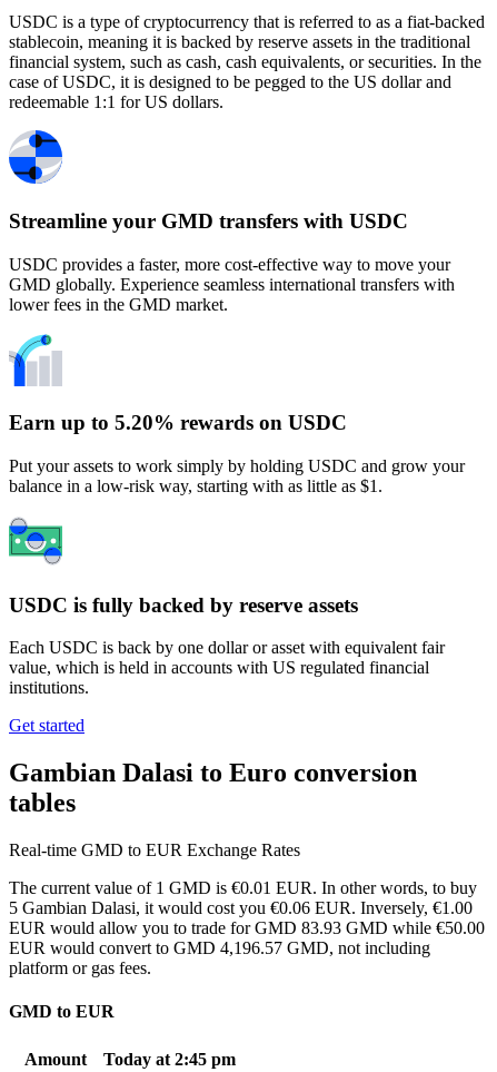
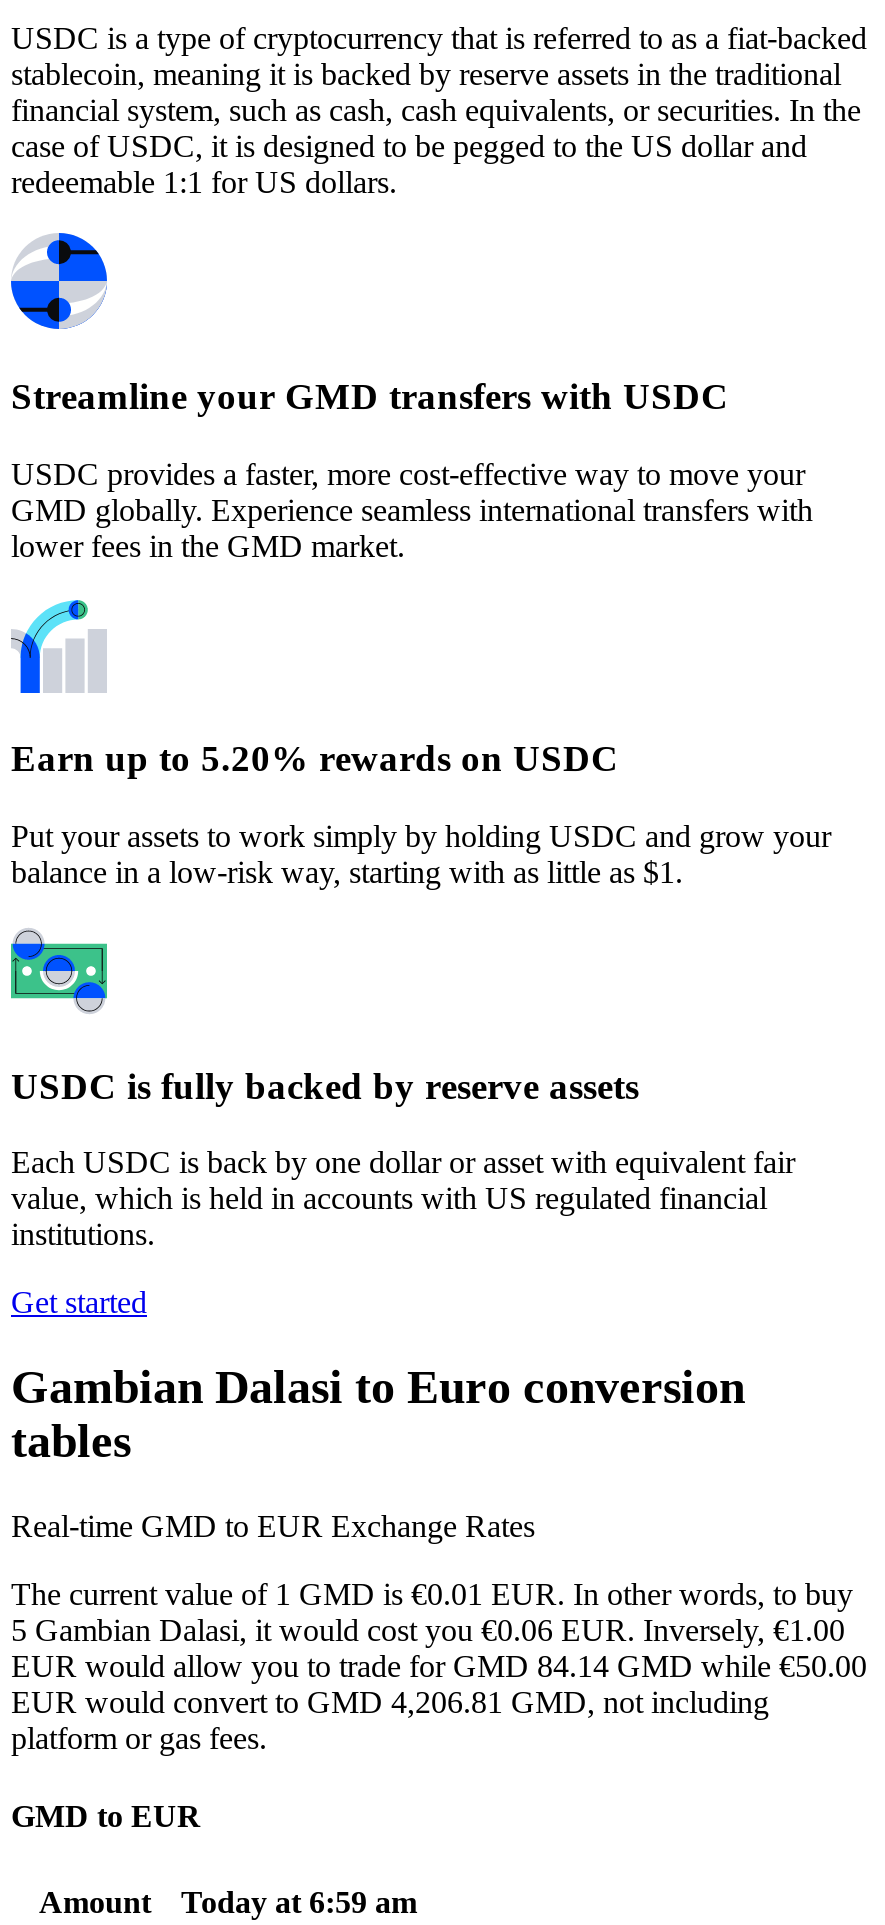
- EUR would allow you to trade for GMD 83.93 GMD while €50.00
+ EUR would allow you to trade for GMD 84.14 GMD while €50.00

- EUR would convert to GMD 4,196.57 GMD, not including
+ EUR would convert to GMD 4,206.81 GMD, not including

- Amount Today at 2:45 pm
+ Amount Today at 6:59 am
